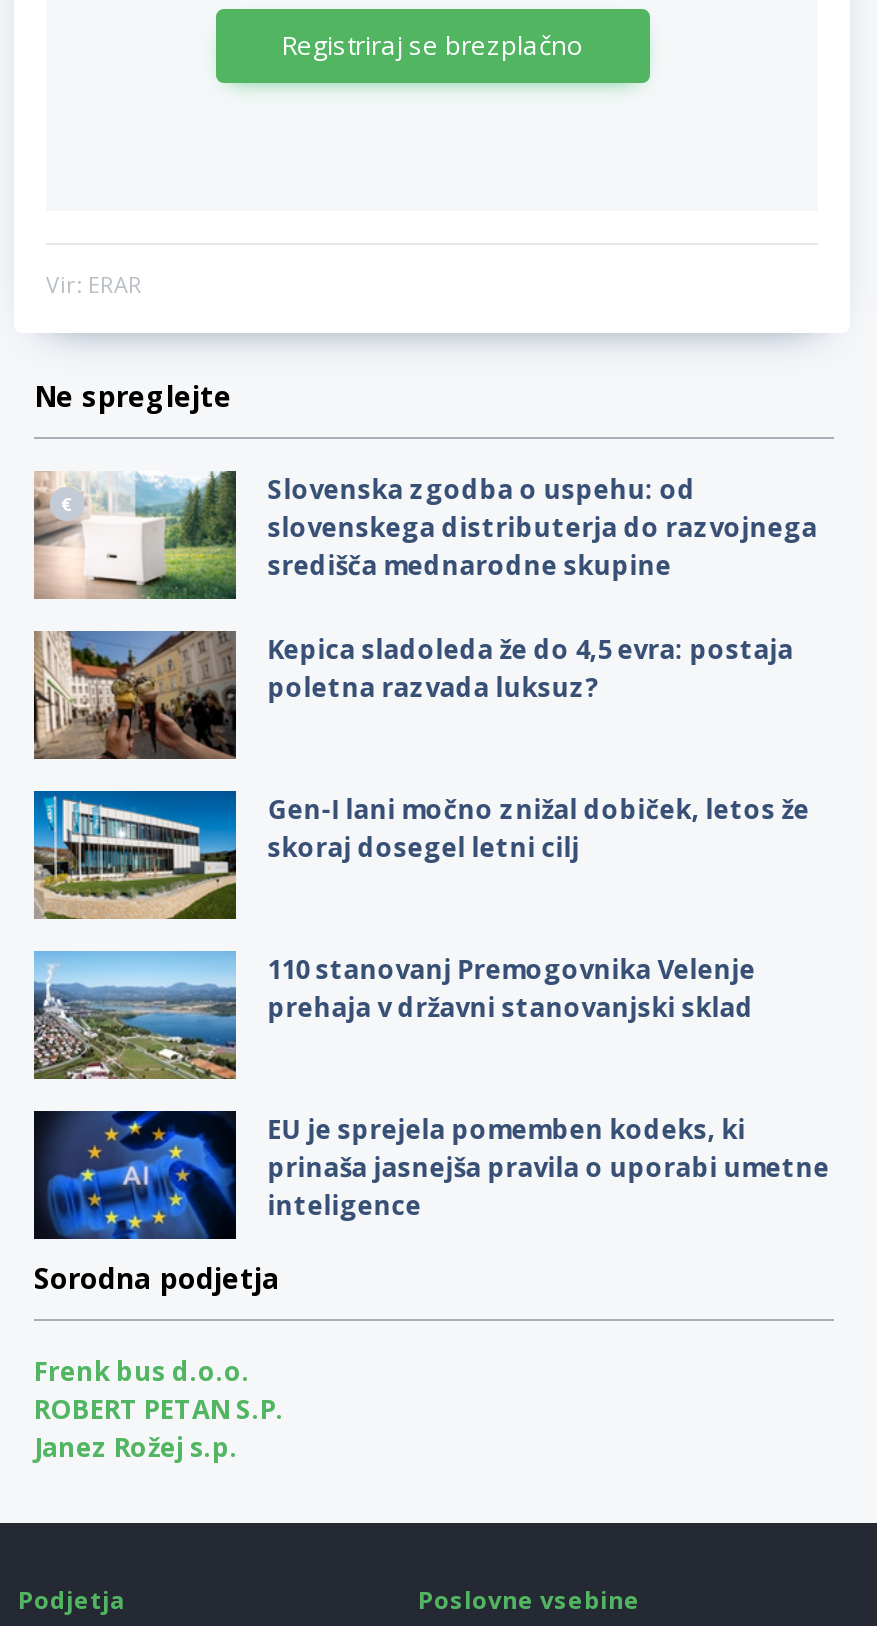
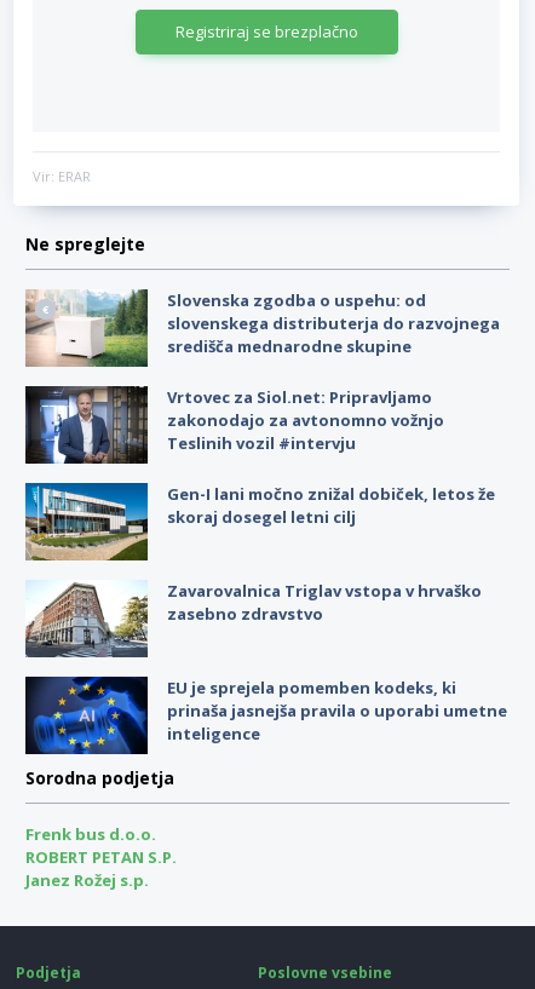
- [image]
- Kepica sladoleda že do 4,5 evra: postaja
- poletna razvada luksuz?
+ [image]
+ Vrtovec za Siol.net: Pripravljamo
+ zakonodajo za avtonomno vožnjo
+ Teslinih vozil #intervju

- [image]
- 110 stanovanj Premogovnika Velenje
- prehaja v državni stanovanjski sklad
+ [image]
+ Zavarovalnica Triglav vstopa v hrvaško
+ zasebno zdravstvo
